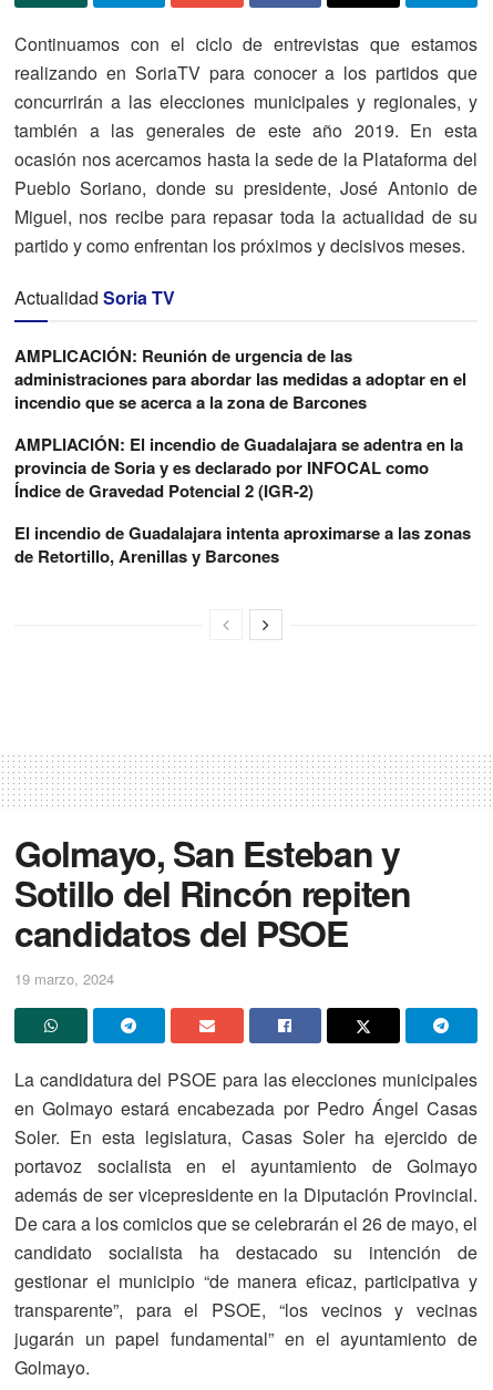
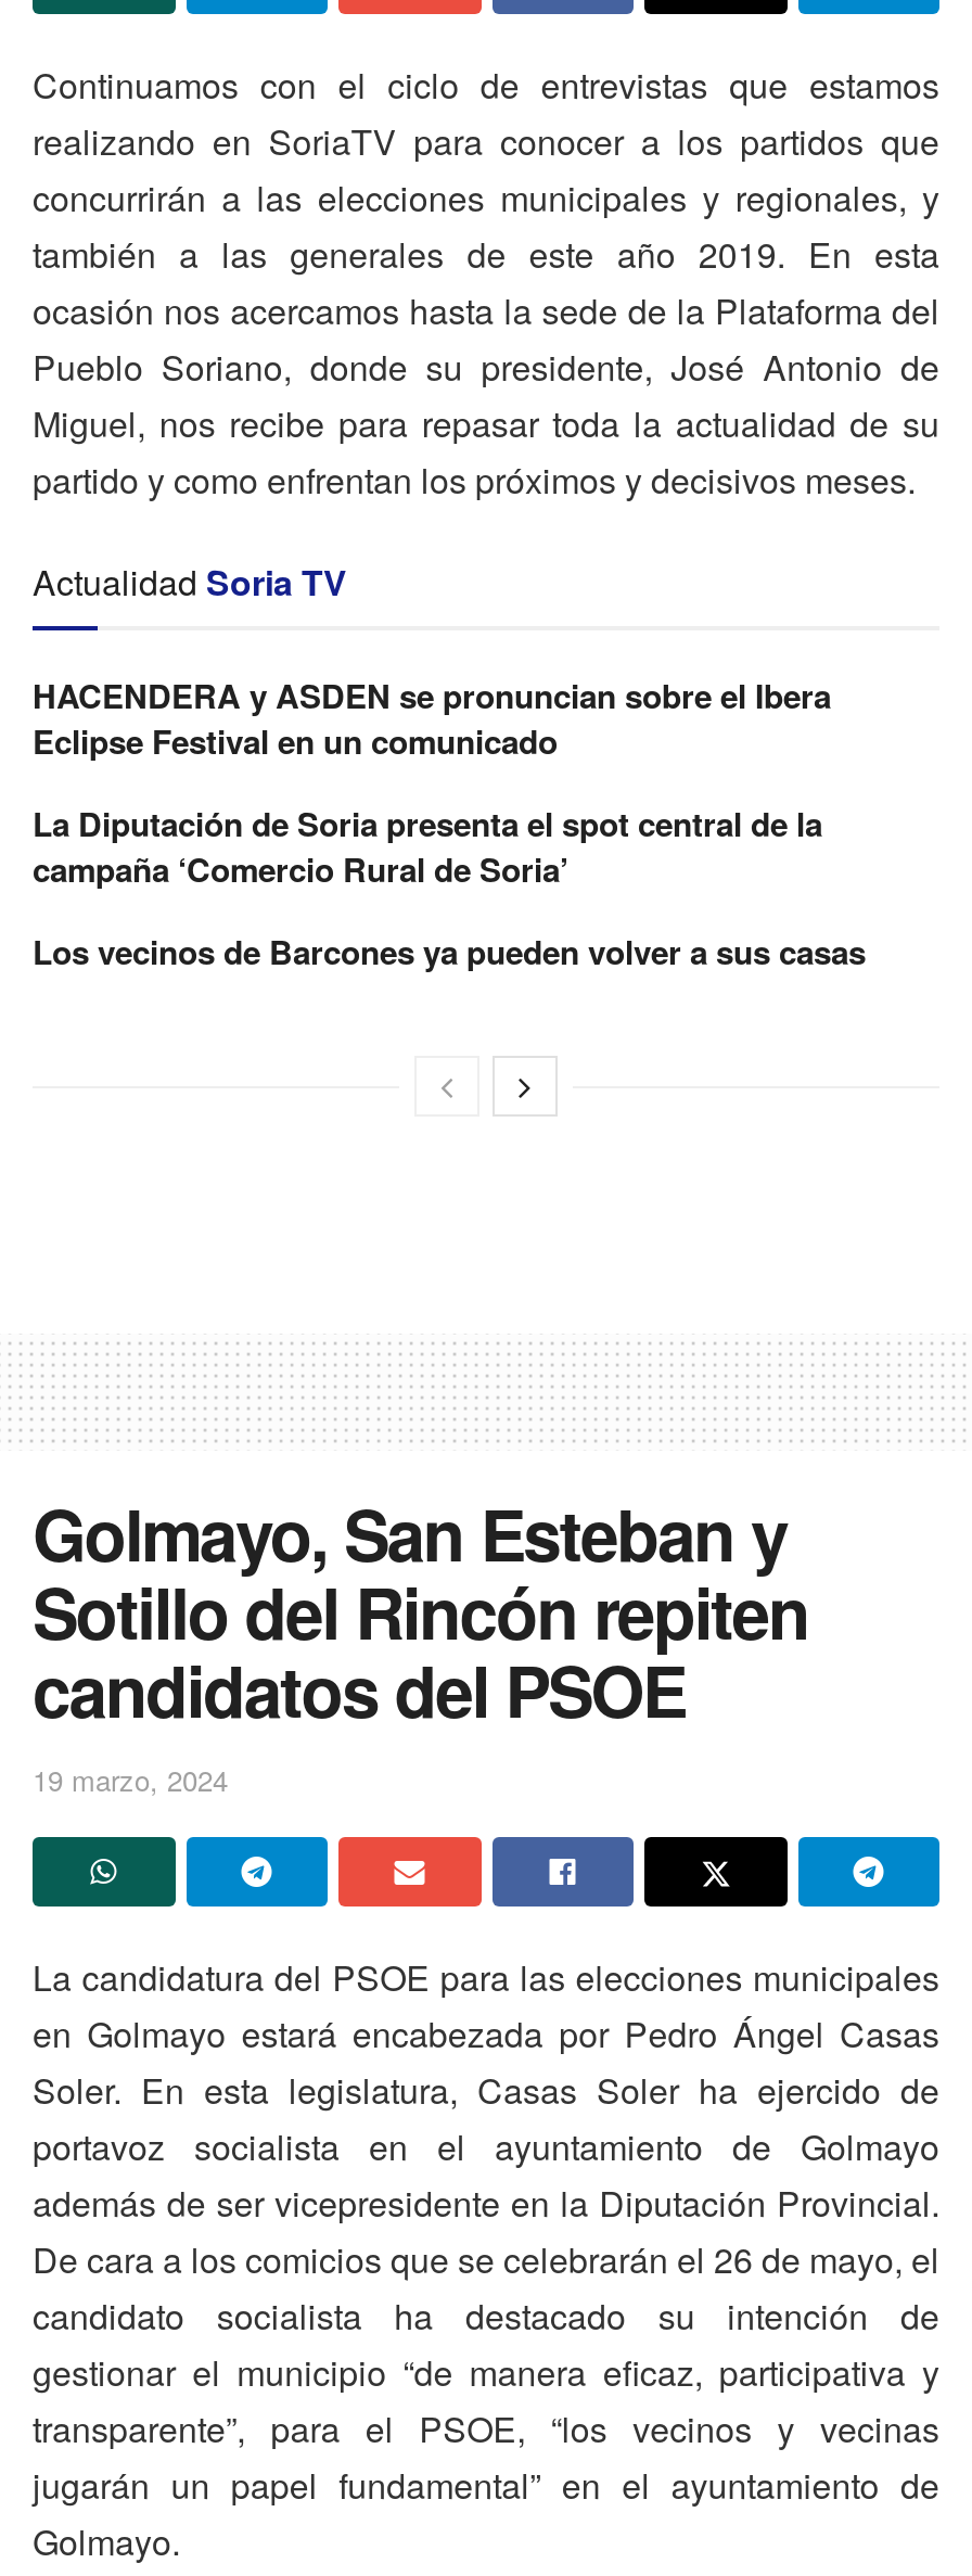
- AMPLICACIÓN: Reunión de urgencia de las
- administraciones para abordar las medidas a adoptar en el
- incendio que se acerca a la zona de Barcones
+ HACENDERA y ASDEN se pronuncian sobre el Ibera
+ Eclipse Festival en un comunicado

- AMPLIACIÓN: El incendio de Guadalajara se adentra en la
- provincia de Soria y es declarado por INFOCAL como
- Índice de Gravedad Potencial 2 (IGR-2)
+ La Diputación de Soria presenta el spot central de la
+ campaña ‘Comercio Rural de Soria’

- El incendio de Guadalajara intenta aproximarse a las zonas
- de Retortillo, Arenillas y Barcones
+ Los vecinos de Barcones ya pueden volver a sus casas
